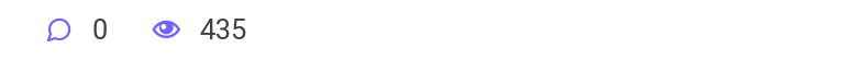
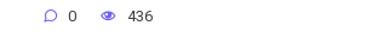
- 435
+ 436
